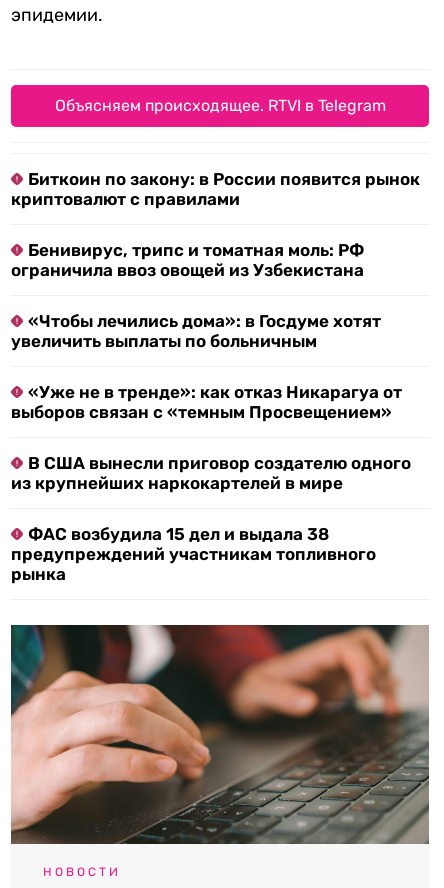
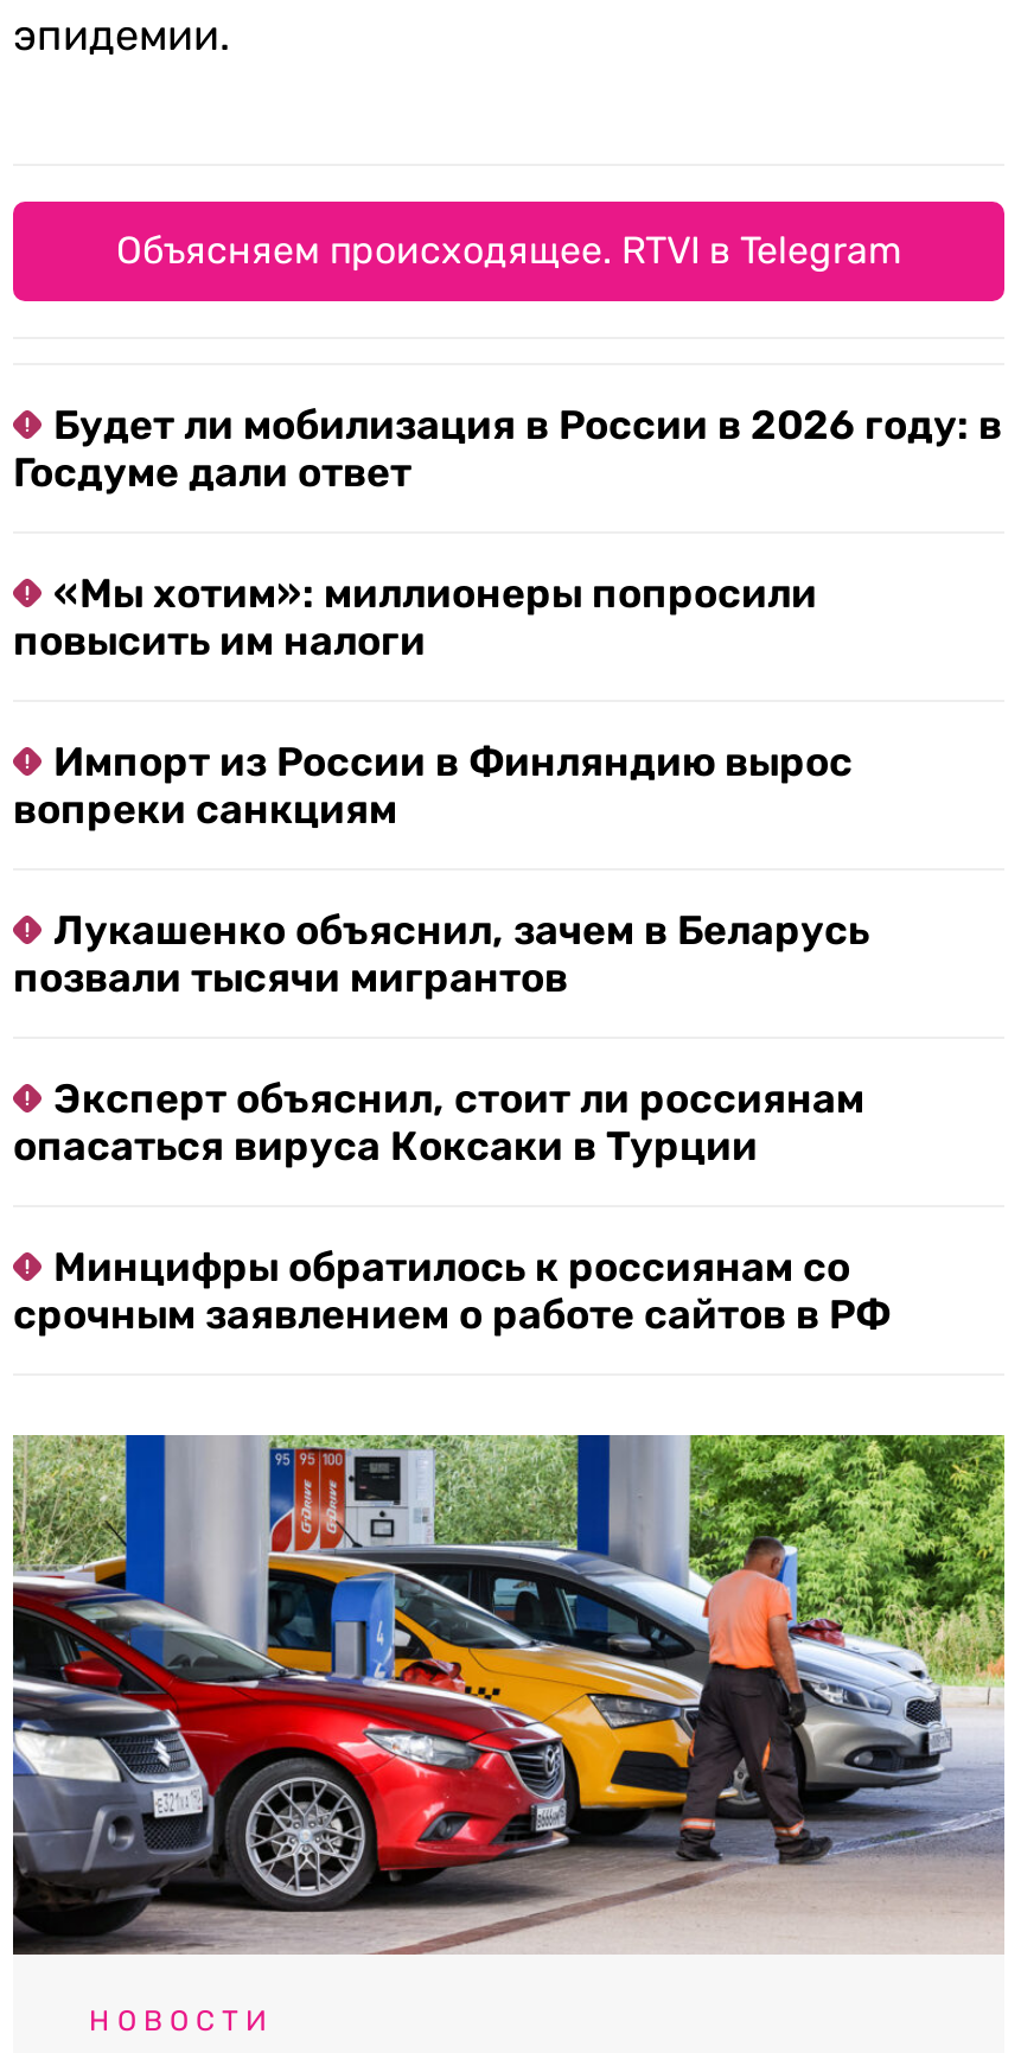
- Биткоин по закону: в России появится рынок
- криптовалют с правилами
+ Будет ли мобилизация в России в 2026 году: в
+ Госдуме дали ответ

- Бенивирус, трипс и томатная моль: РФ
- ограничила ввоз овощей из Узбекистана
+ «Мы хотим»: миллионеры попросили
+ повысить им налоги

- «Чтобы лечились дома»: в Госдуме хотят
- увеличить выплаты по больничным
+ Импорт из России в Финляндию вырос
+ вопреки санкциям

- «Уже не в тренде»: как отказ Никарагуа от
- выборов связан с «темным Просвещением»
+ Лукашенко объяснил, зачем в Беларусь
+ позвали тысячи мигрантов

- В США вынесли приговор создателю одного
- из крупнейших наркокартелей в мире
+ Эксперт объяснил, стоит ли россиянам
+ опасаться вируса Коксаки в Турции

- ФАС возбудила 15 дел и выдала 38
- предупреждений участникам топливного
- рынка
+ Минцифры обратилось к россиянам со
+ срочным заявлением о работе сайтов в РФ

- [image]
+ [image]
